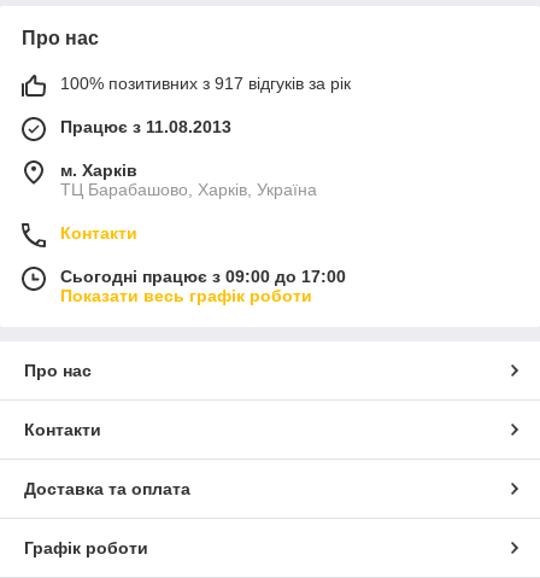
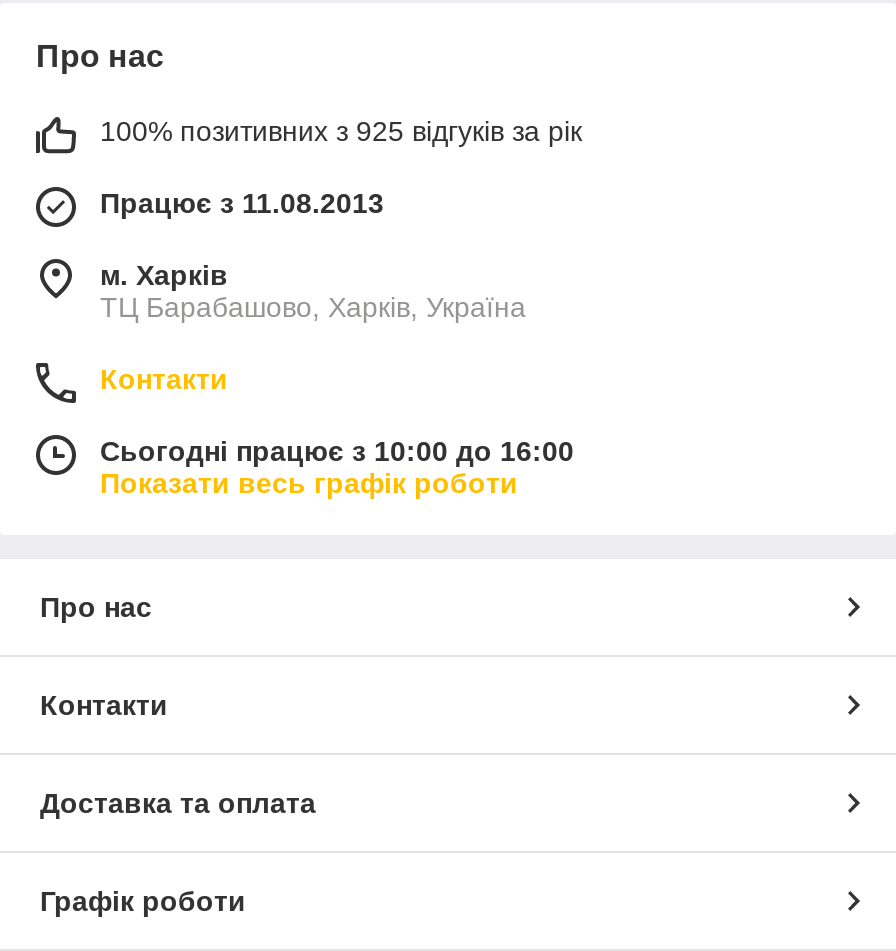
- 100% позитивних з 917 відгуків за рік
+ 100% позитивних з 925 відгуків за рік

- Сьогодні працює з 09:00 до 17:00
+ Сьогодні працює з 10:00 до 16:00
